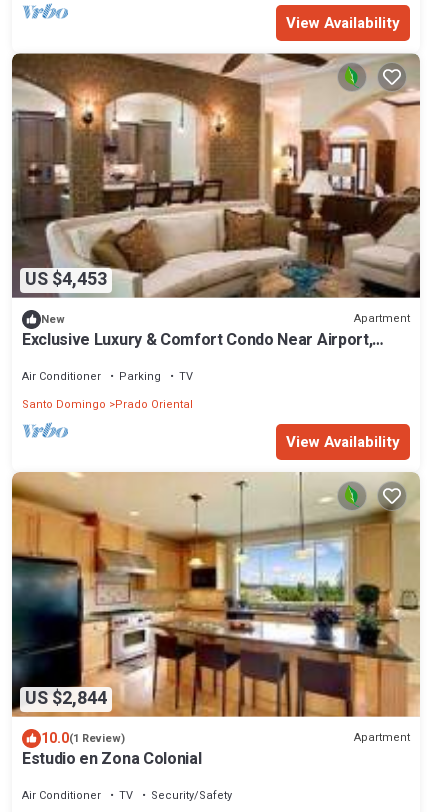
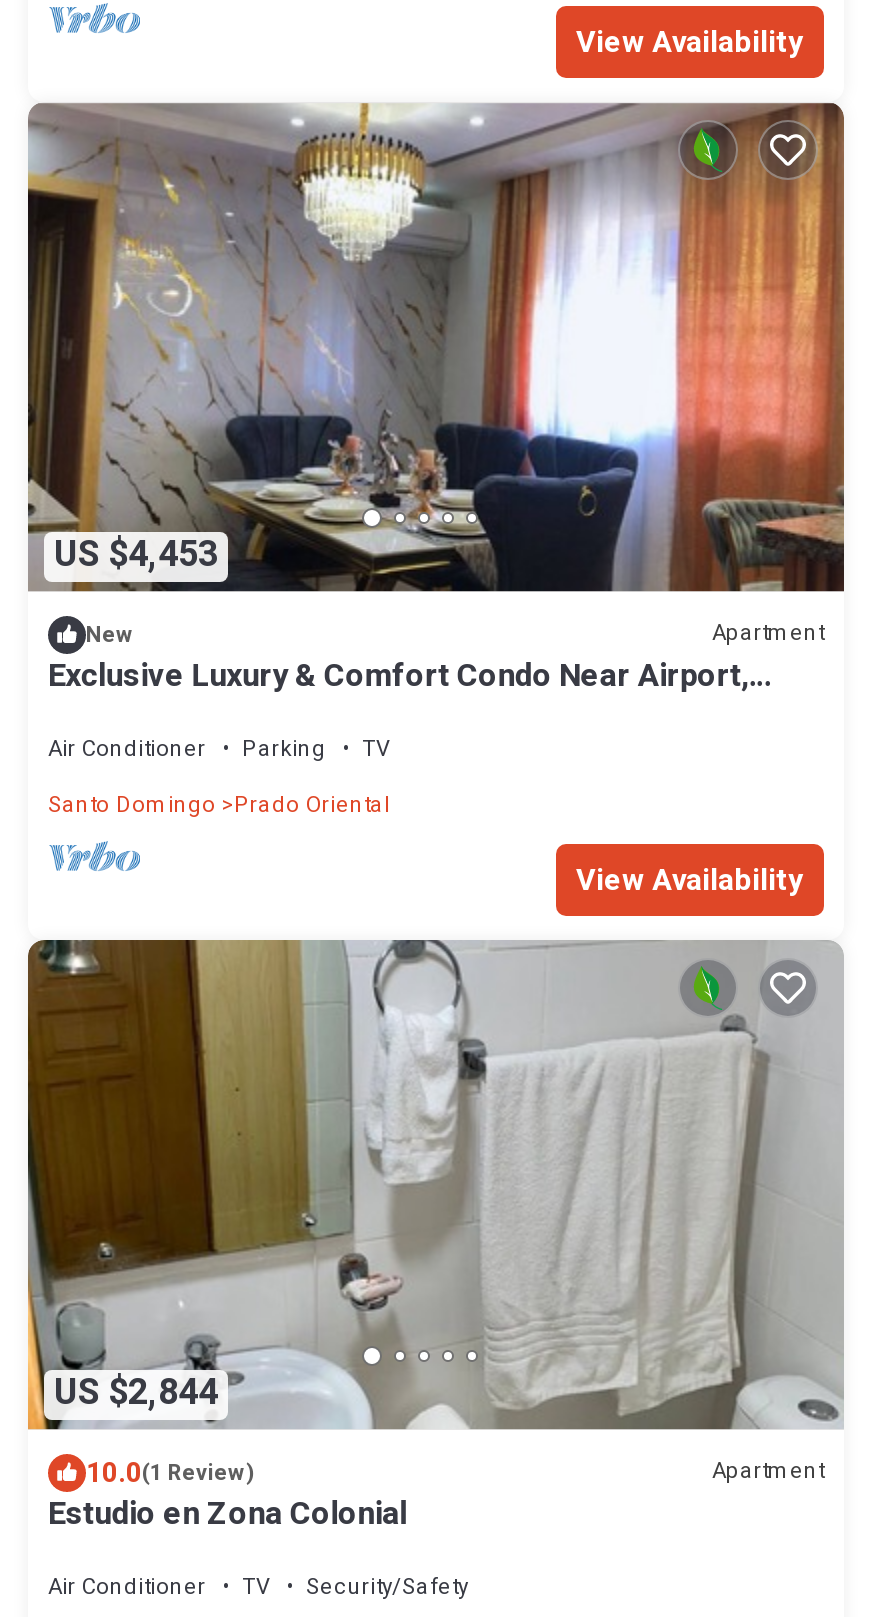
- [image]
+ [image]

- [image]
+ [image]
